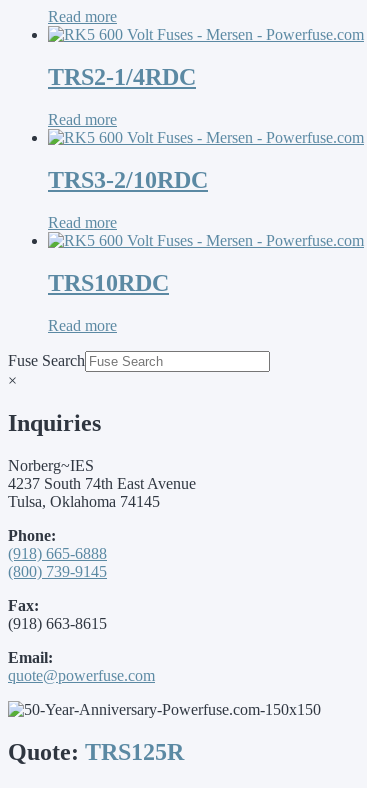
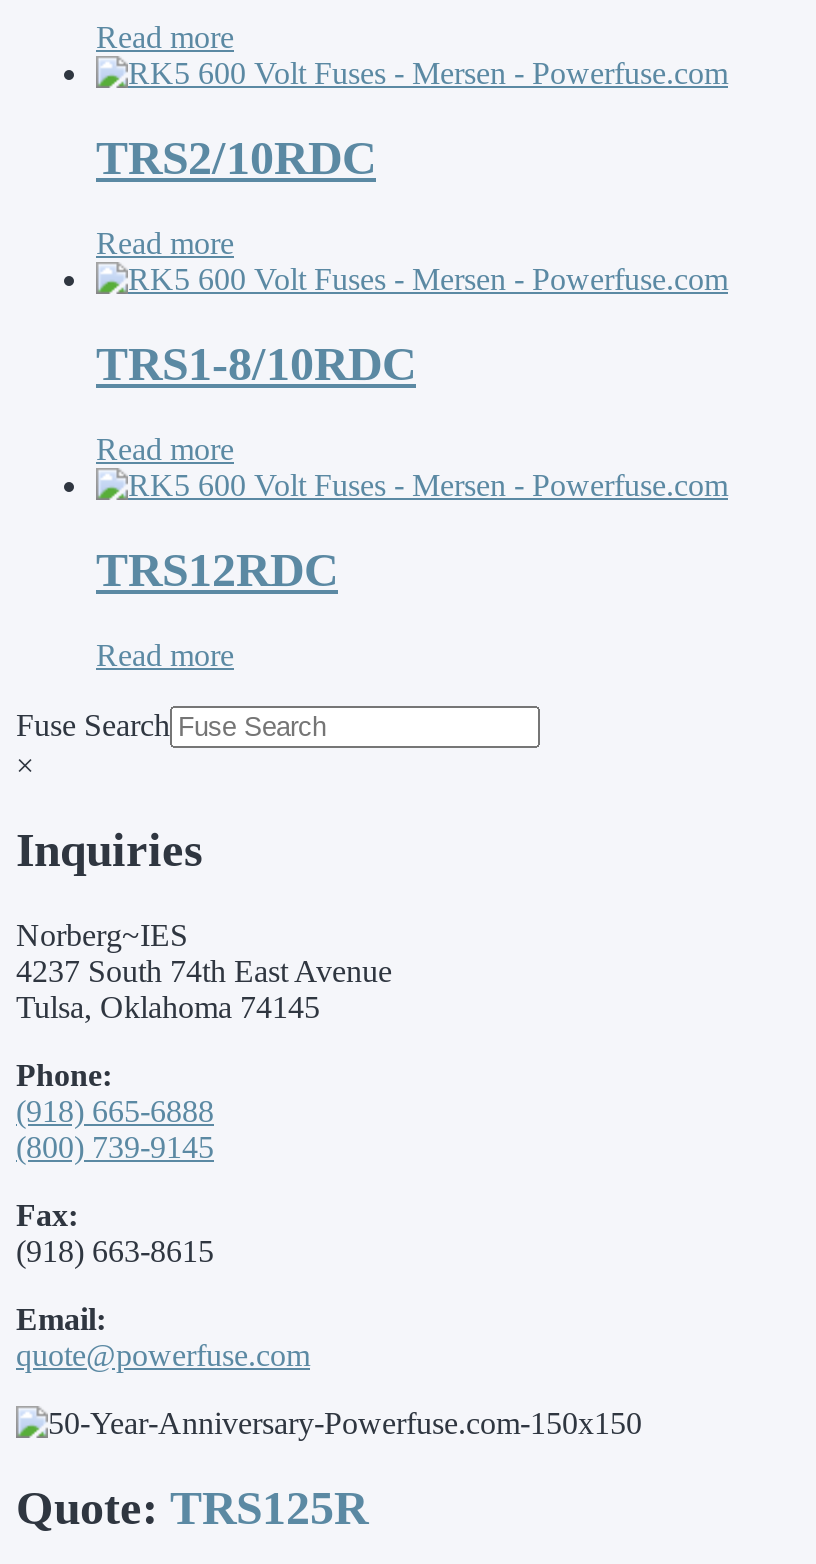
- TRS2-1/4RDC
+ TRS2/10RDC

- TRS3-2/10RDC
+ TRS1-8/10RDC

- TRS10RDC
+ TRS12RDC
